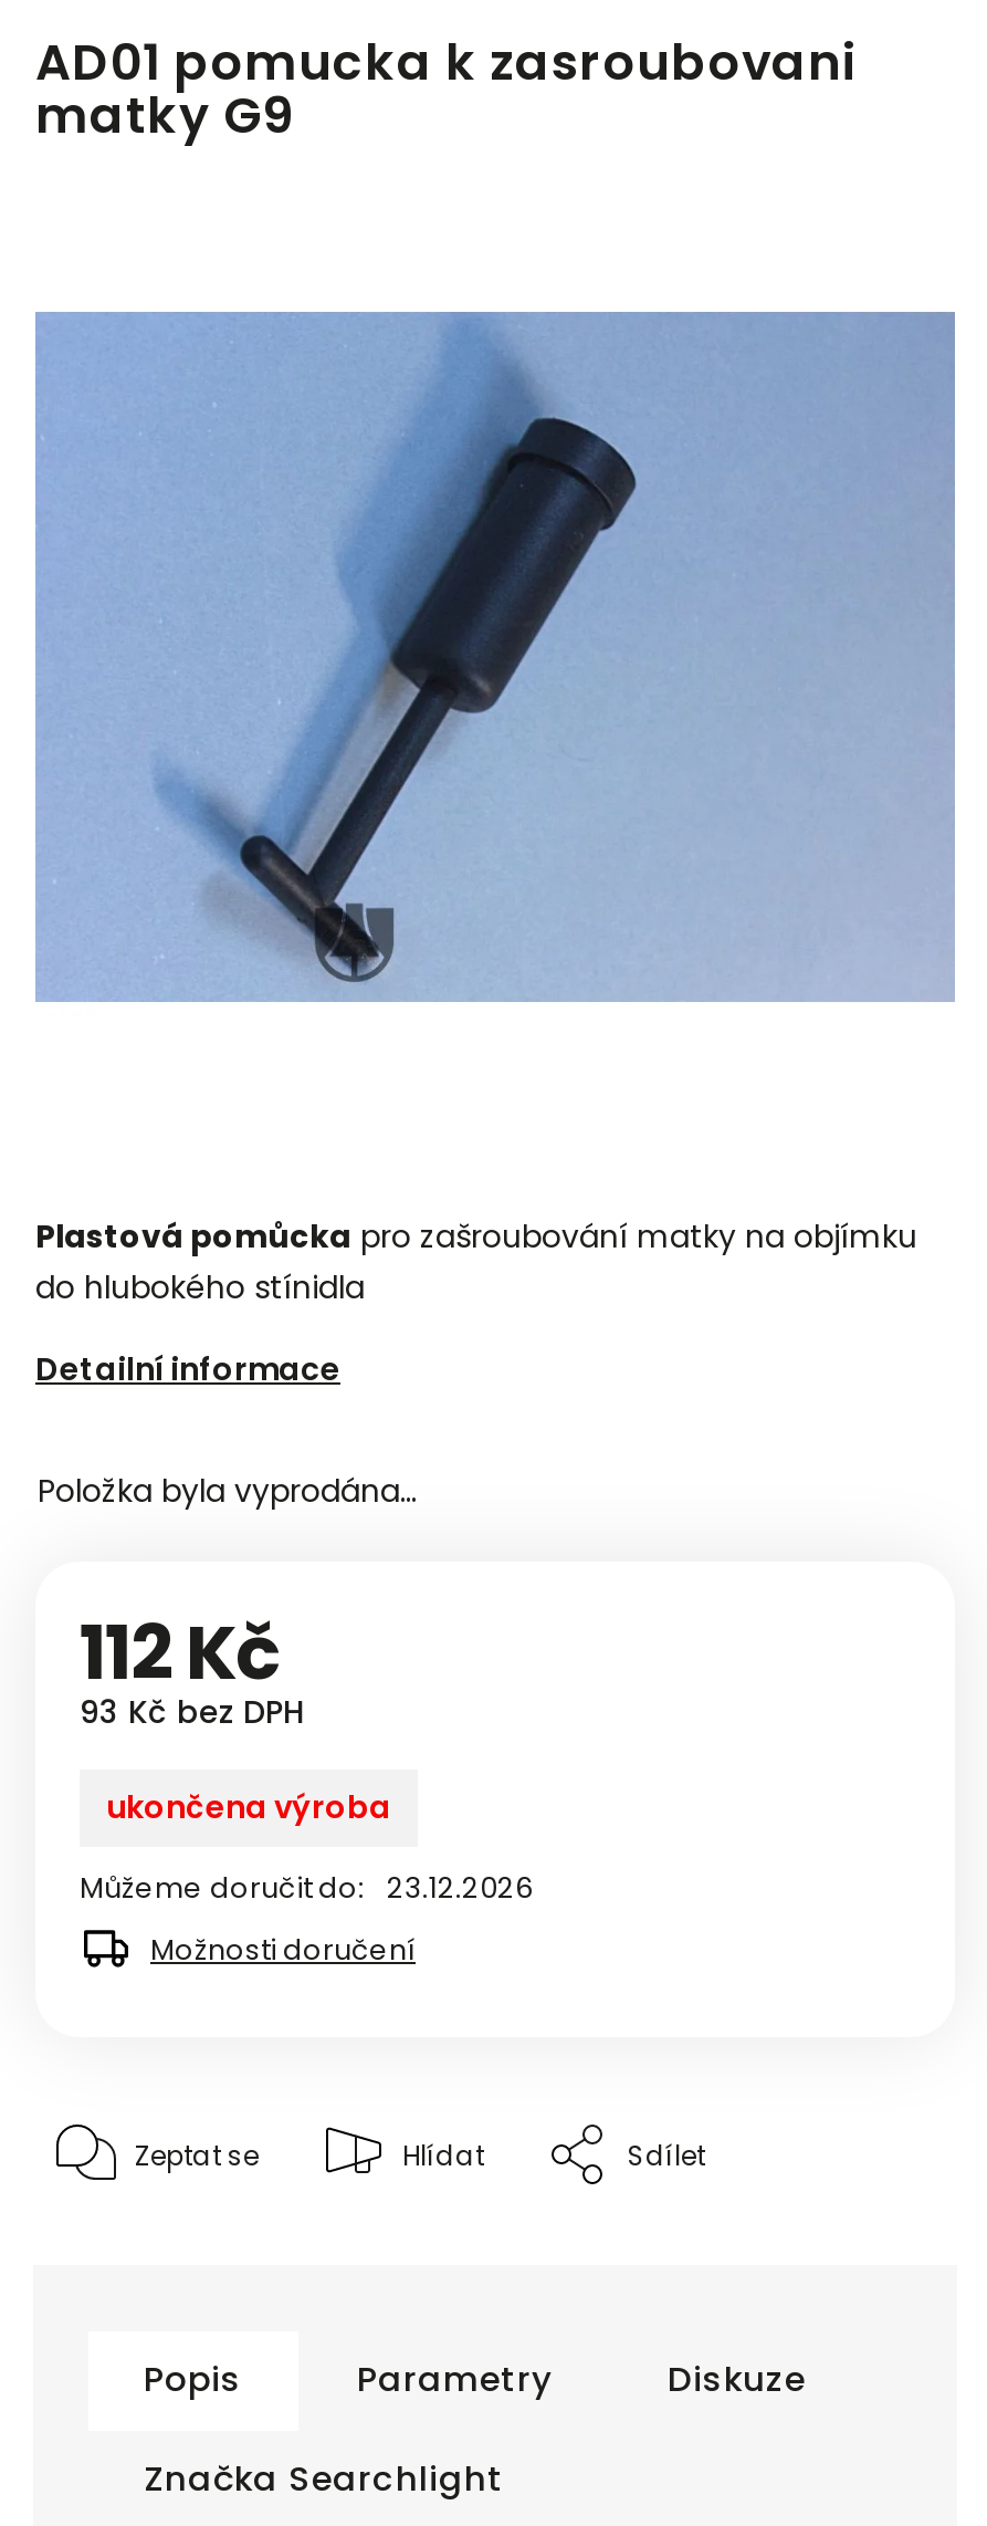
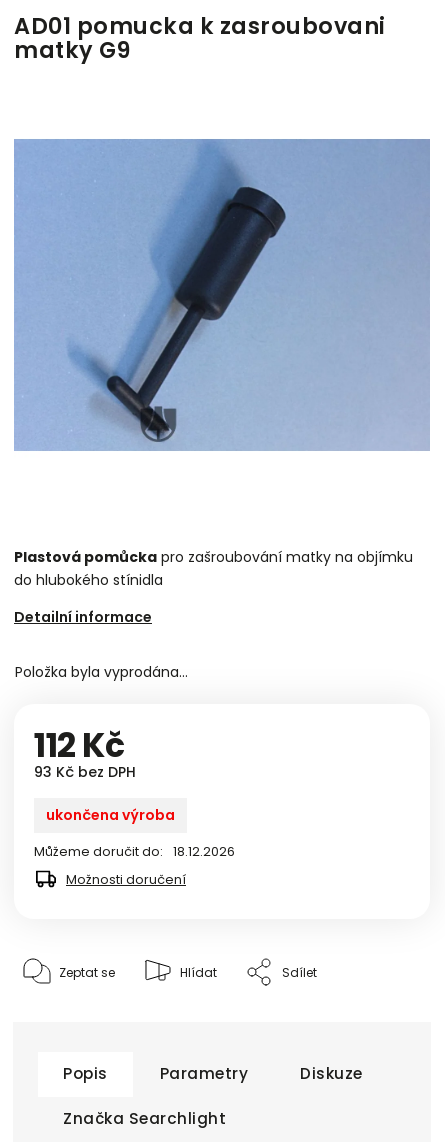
- Můžeme doručit do: 23.12.2026
+ Můžeme doručit do: 18.12.2026
